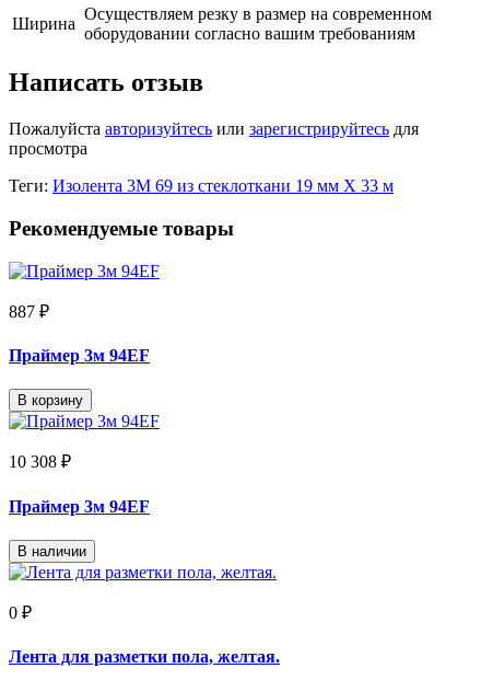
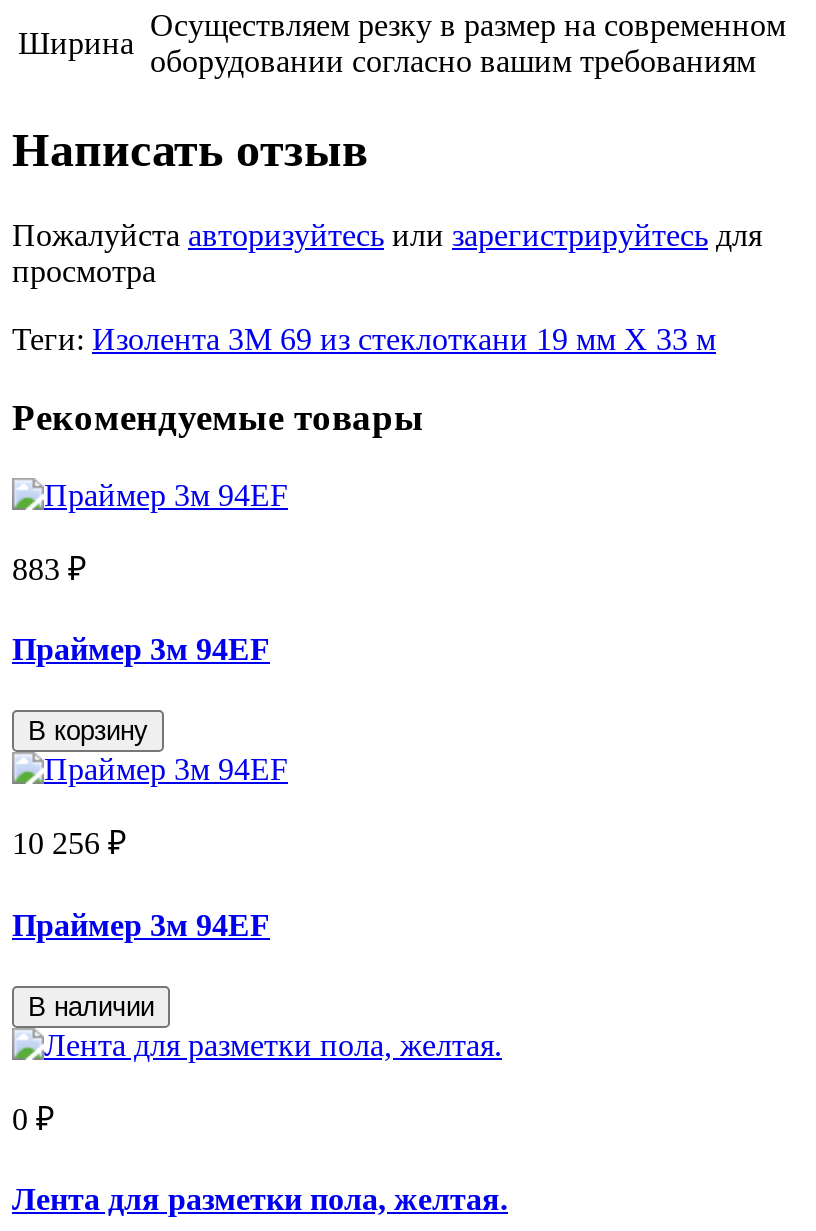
- 887 ₽
+ 883 ₽

- 10 308 ₽
+ 10 256 ₽
